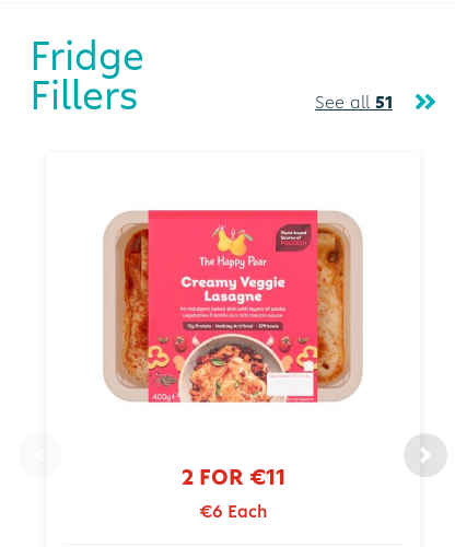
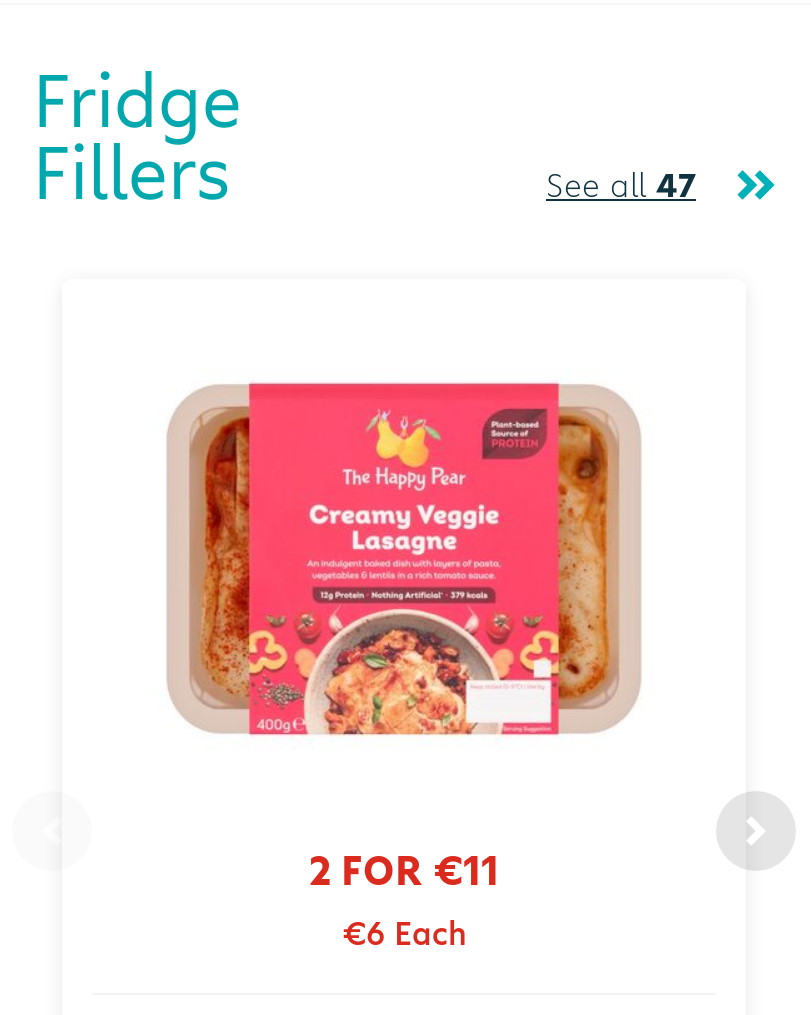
- See all 51
+ See all 47
